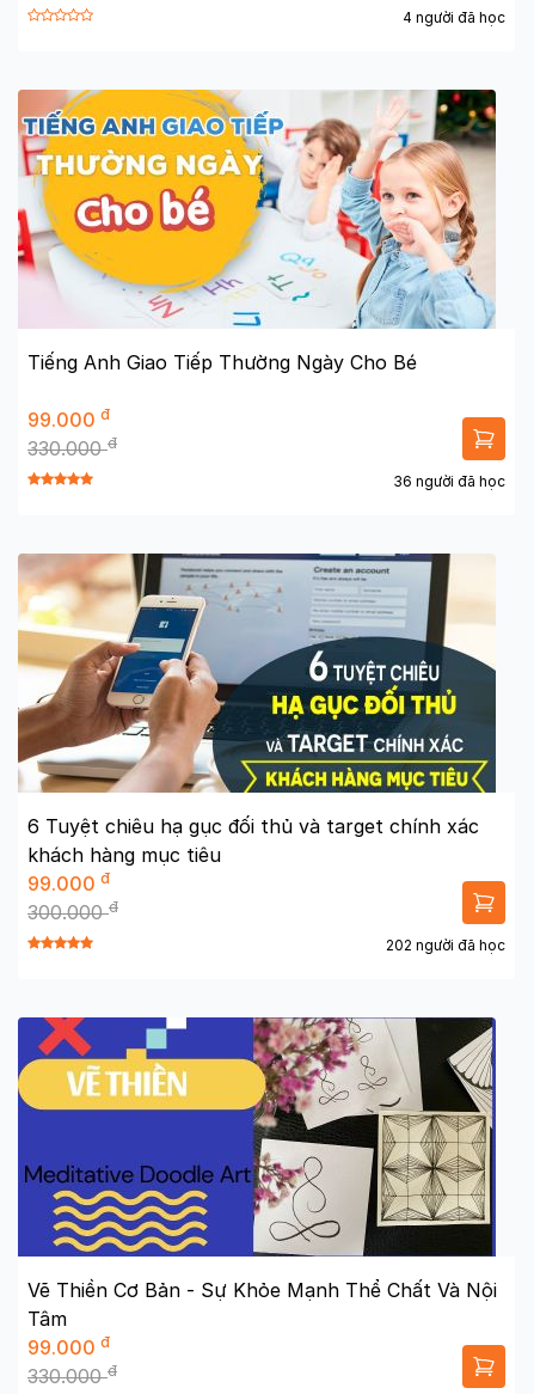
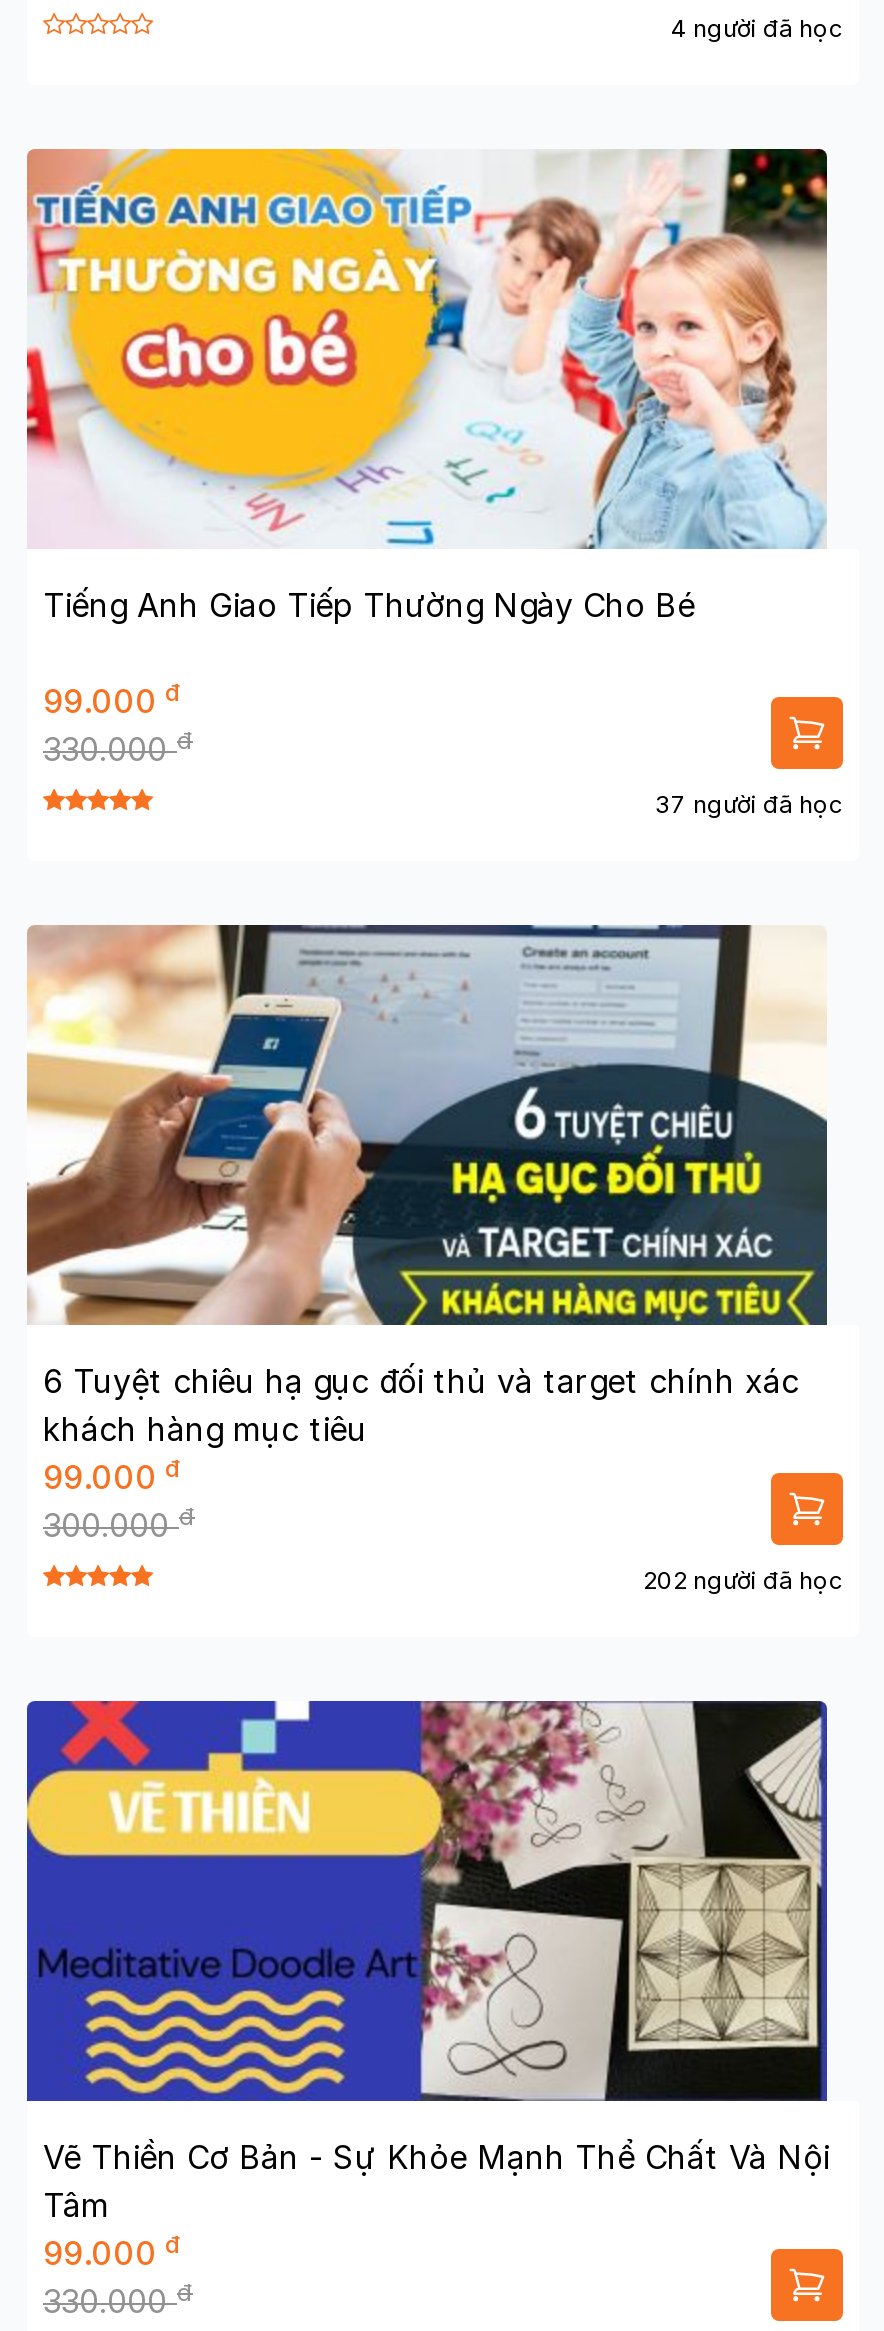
- 36 người đã học
+ 37 người đã học
